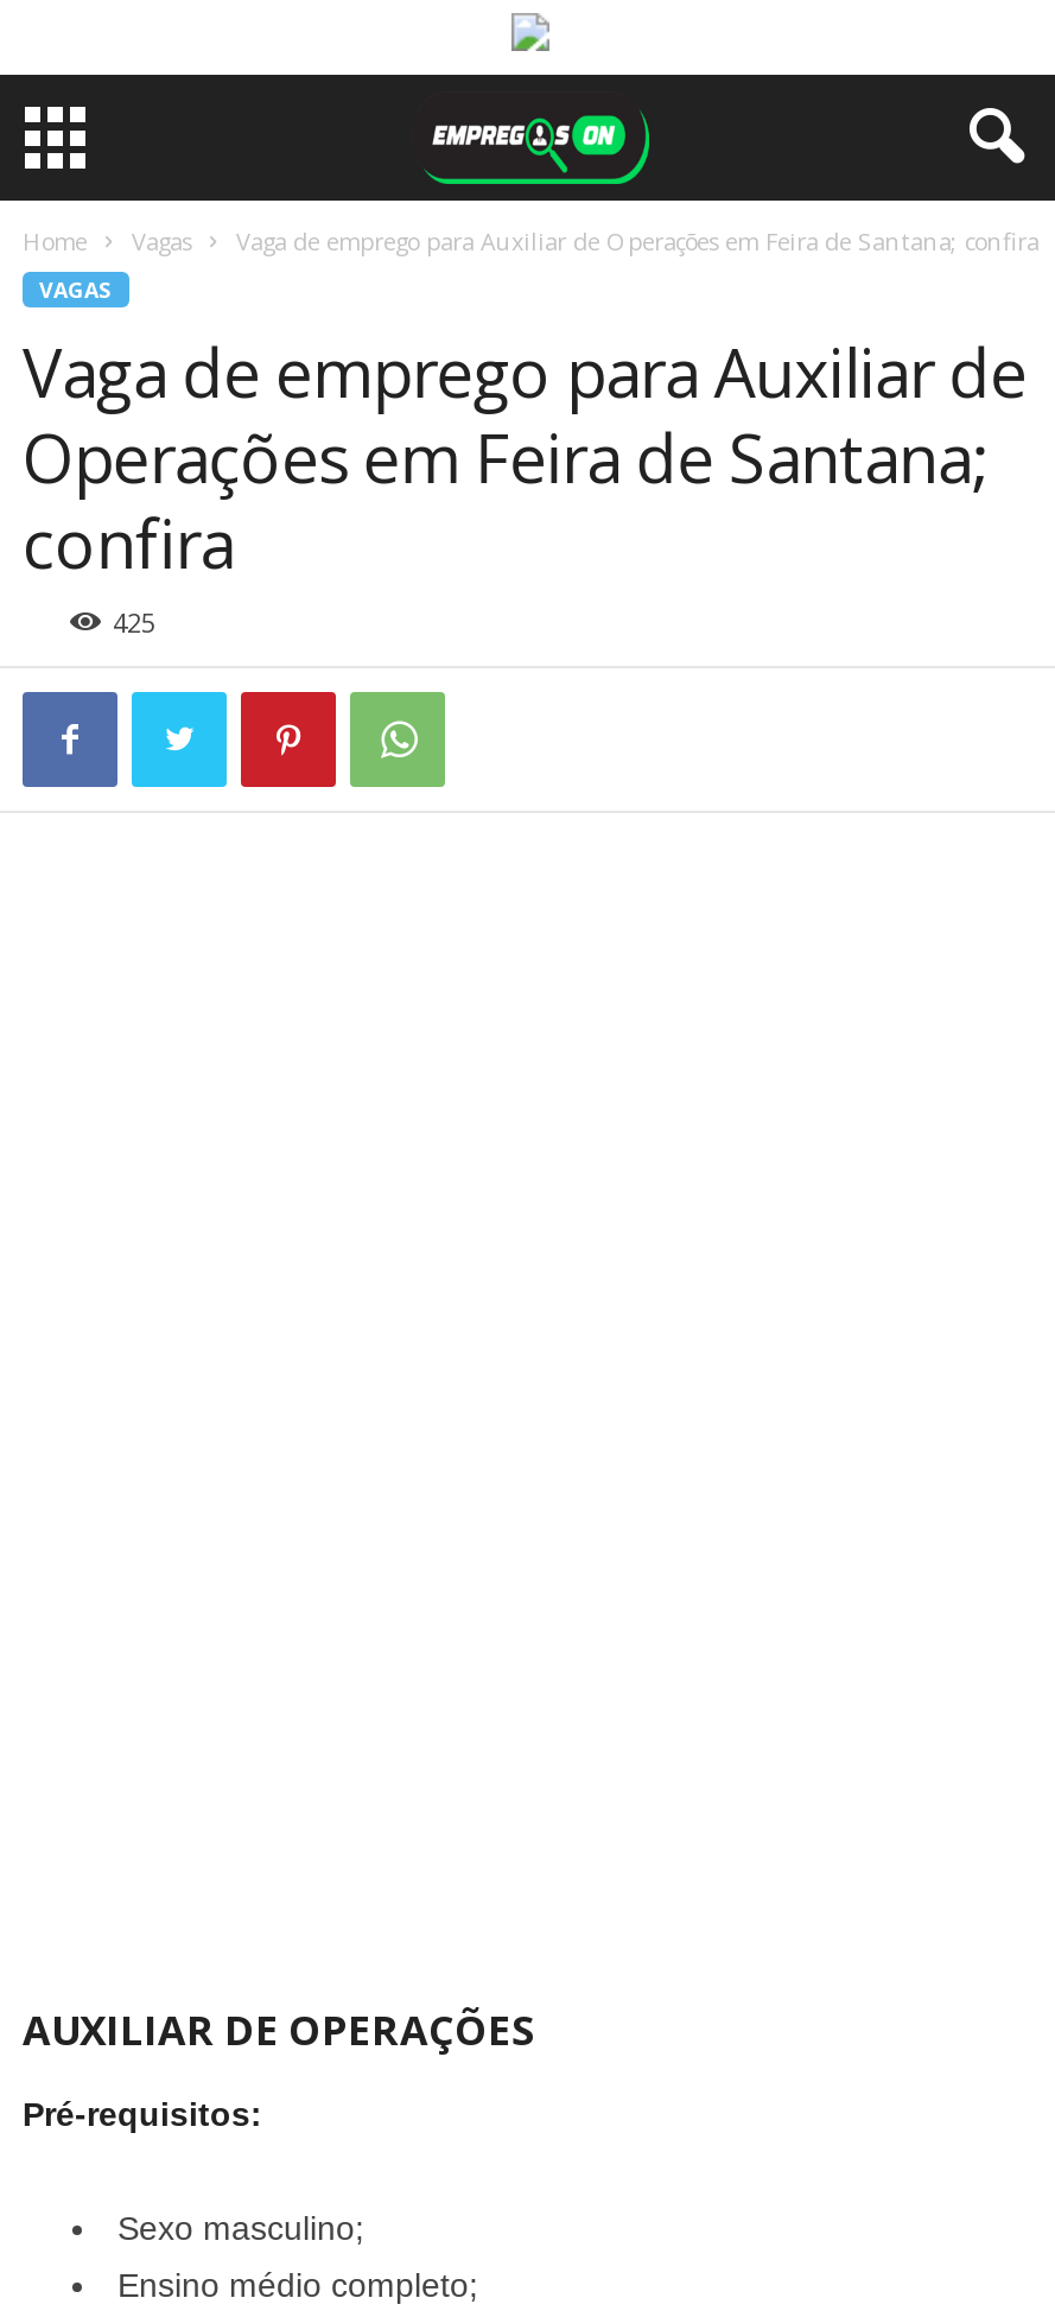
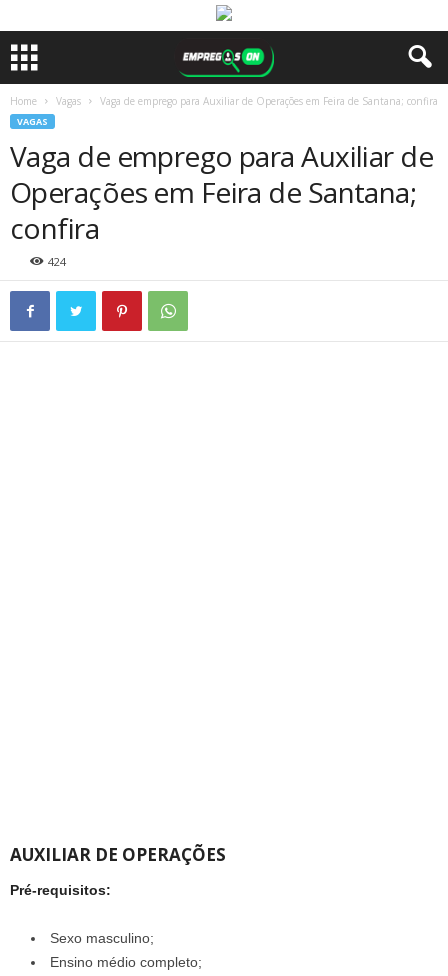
- 425
+ 424
